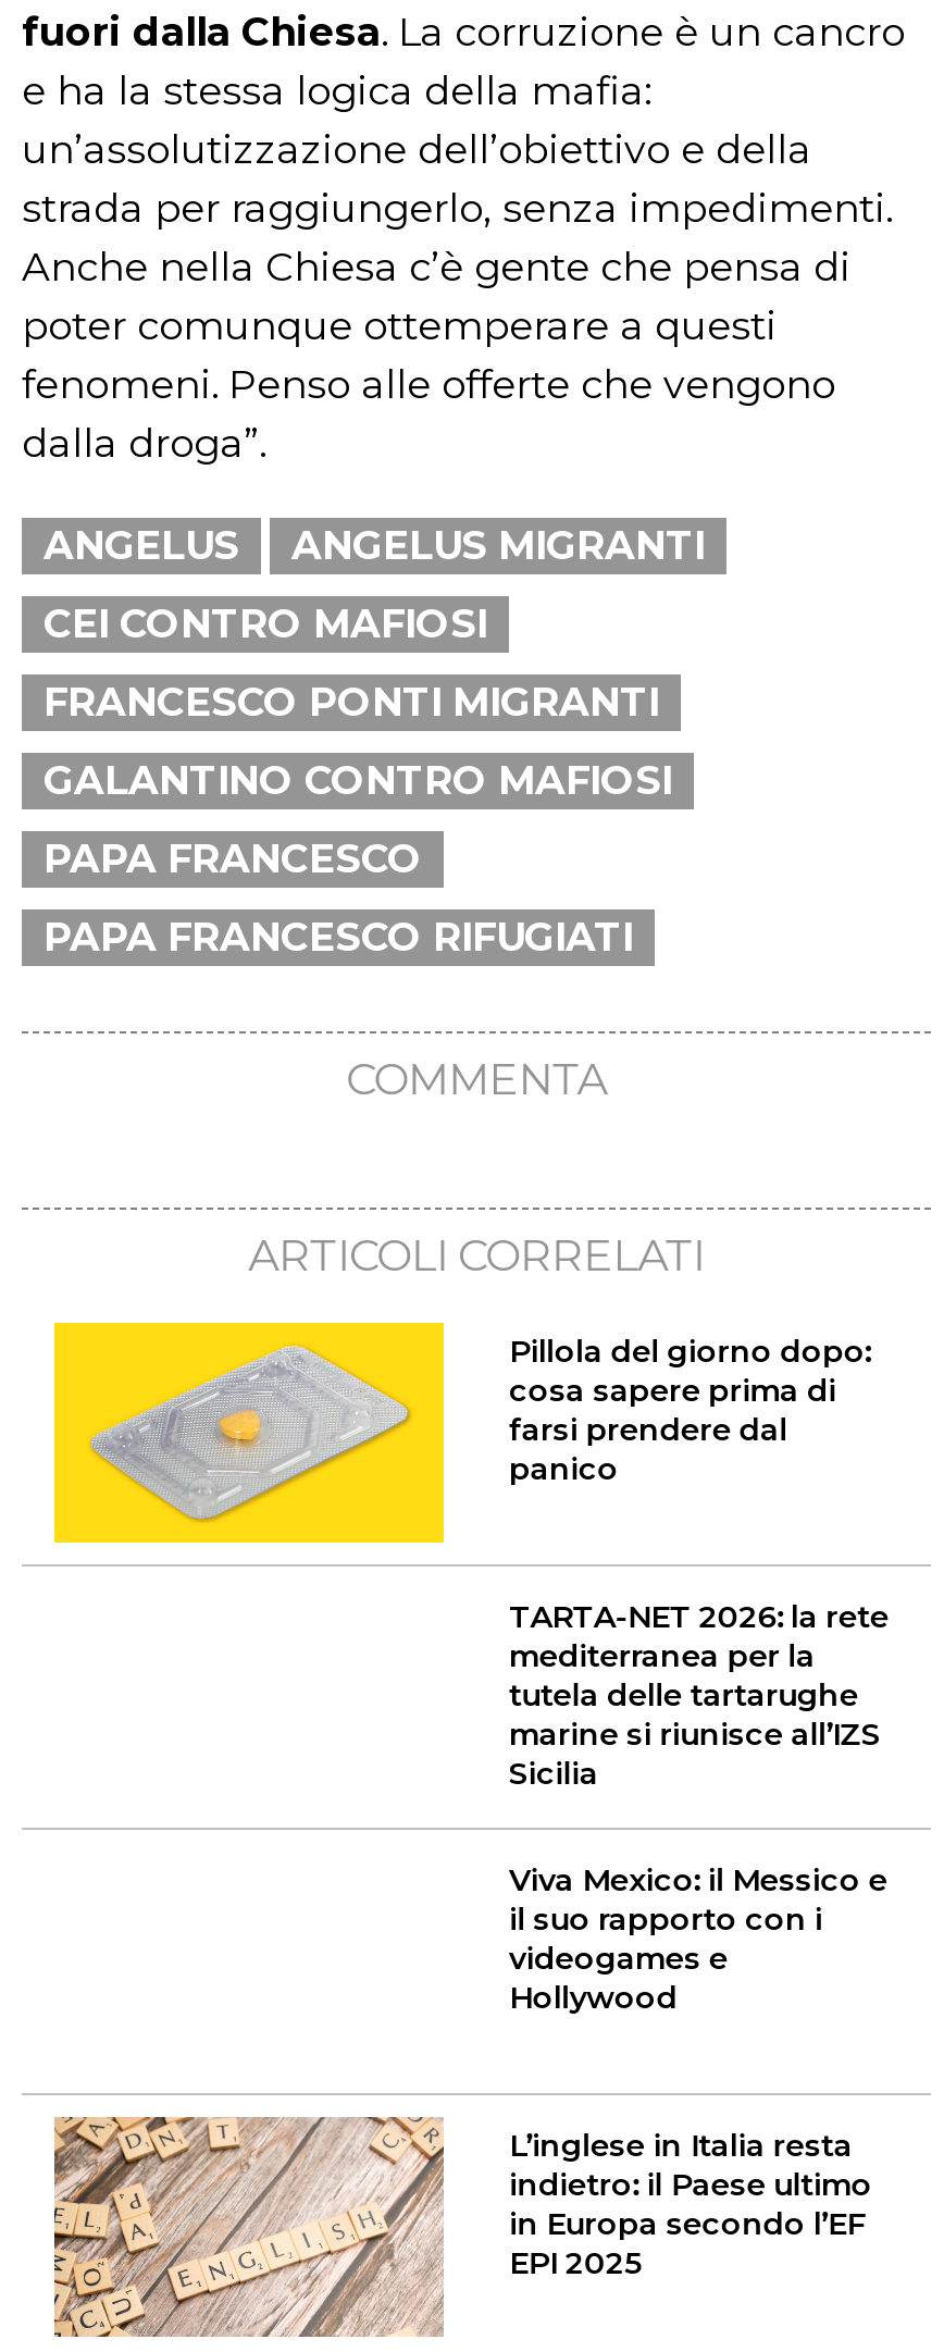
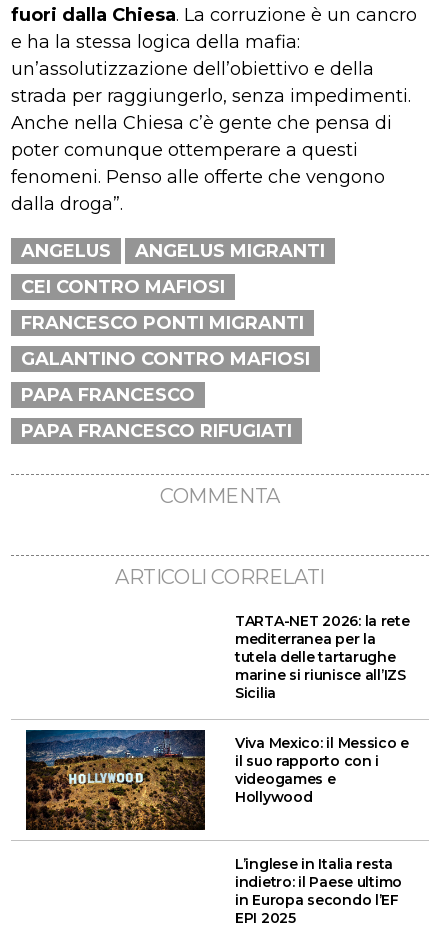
- [image]
- Pillola del giorno dopo:
- cosa sapere prima di
- farsi prendere dal
- panico

+ [image]

- [image]
